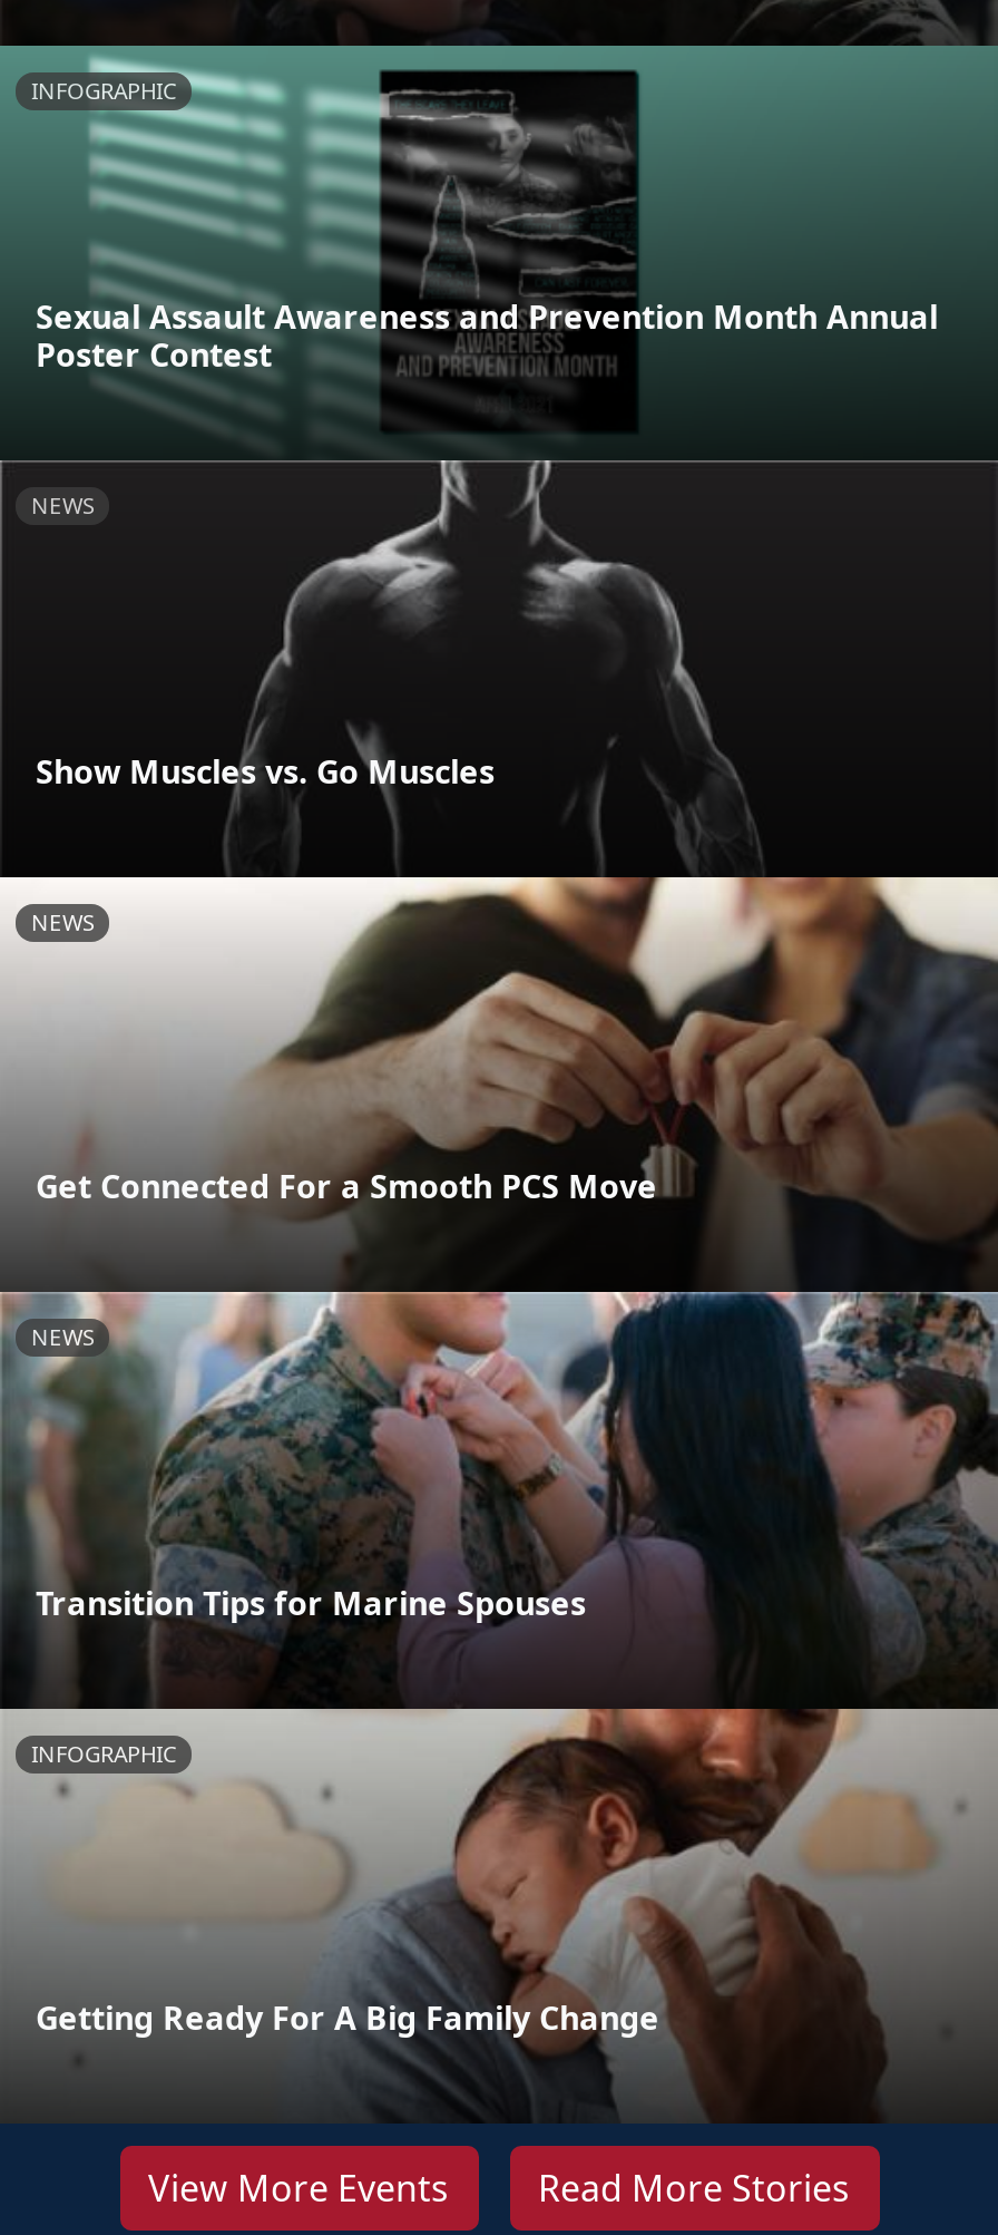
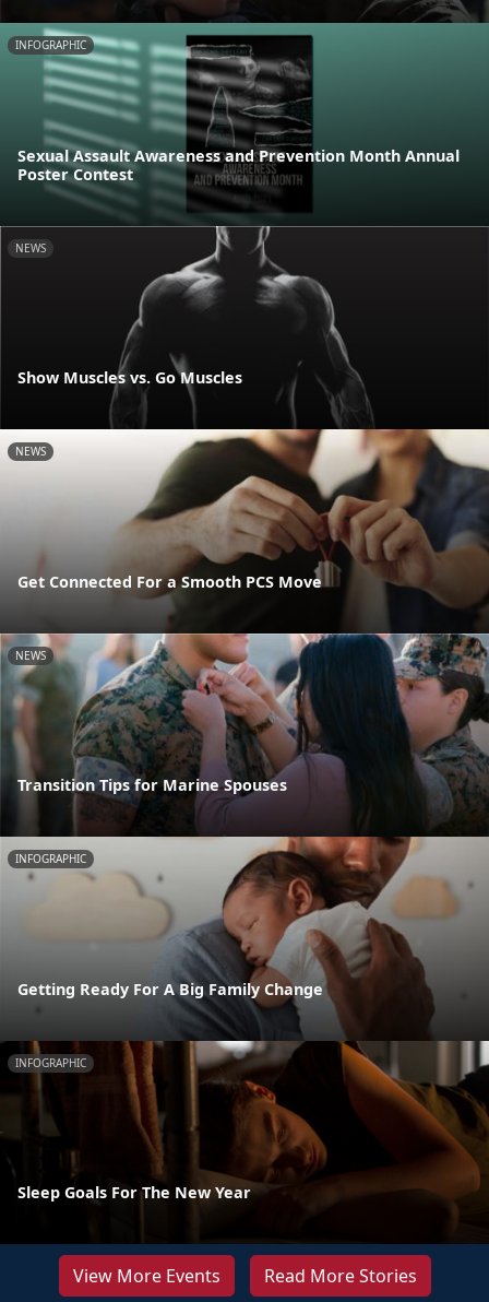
+ [image]
+ INFOGRAPHIC

+ Sleep Goals For The New Year
